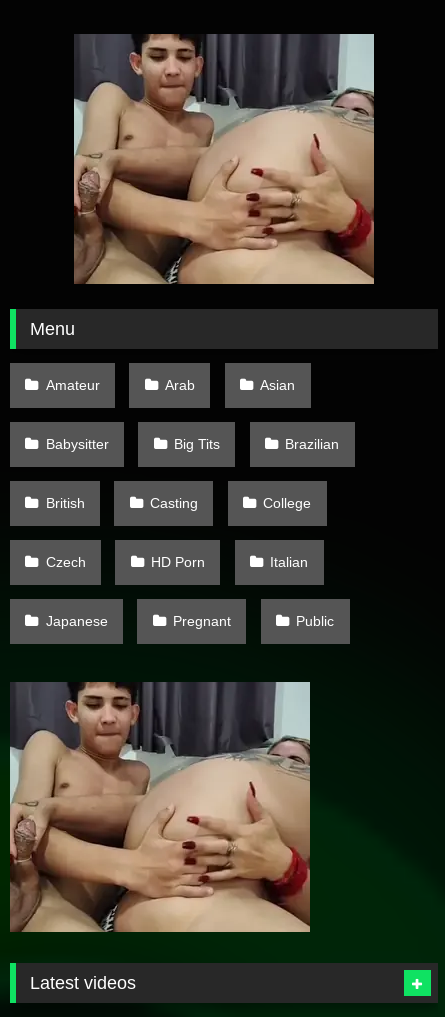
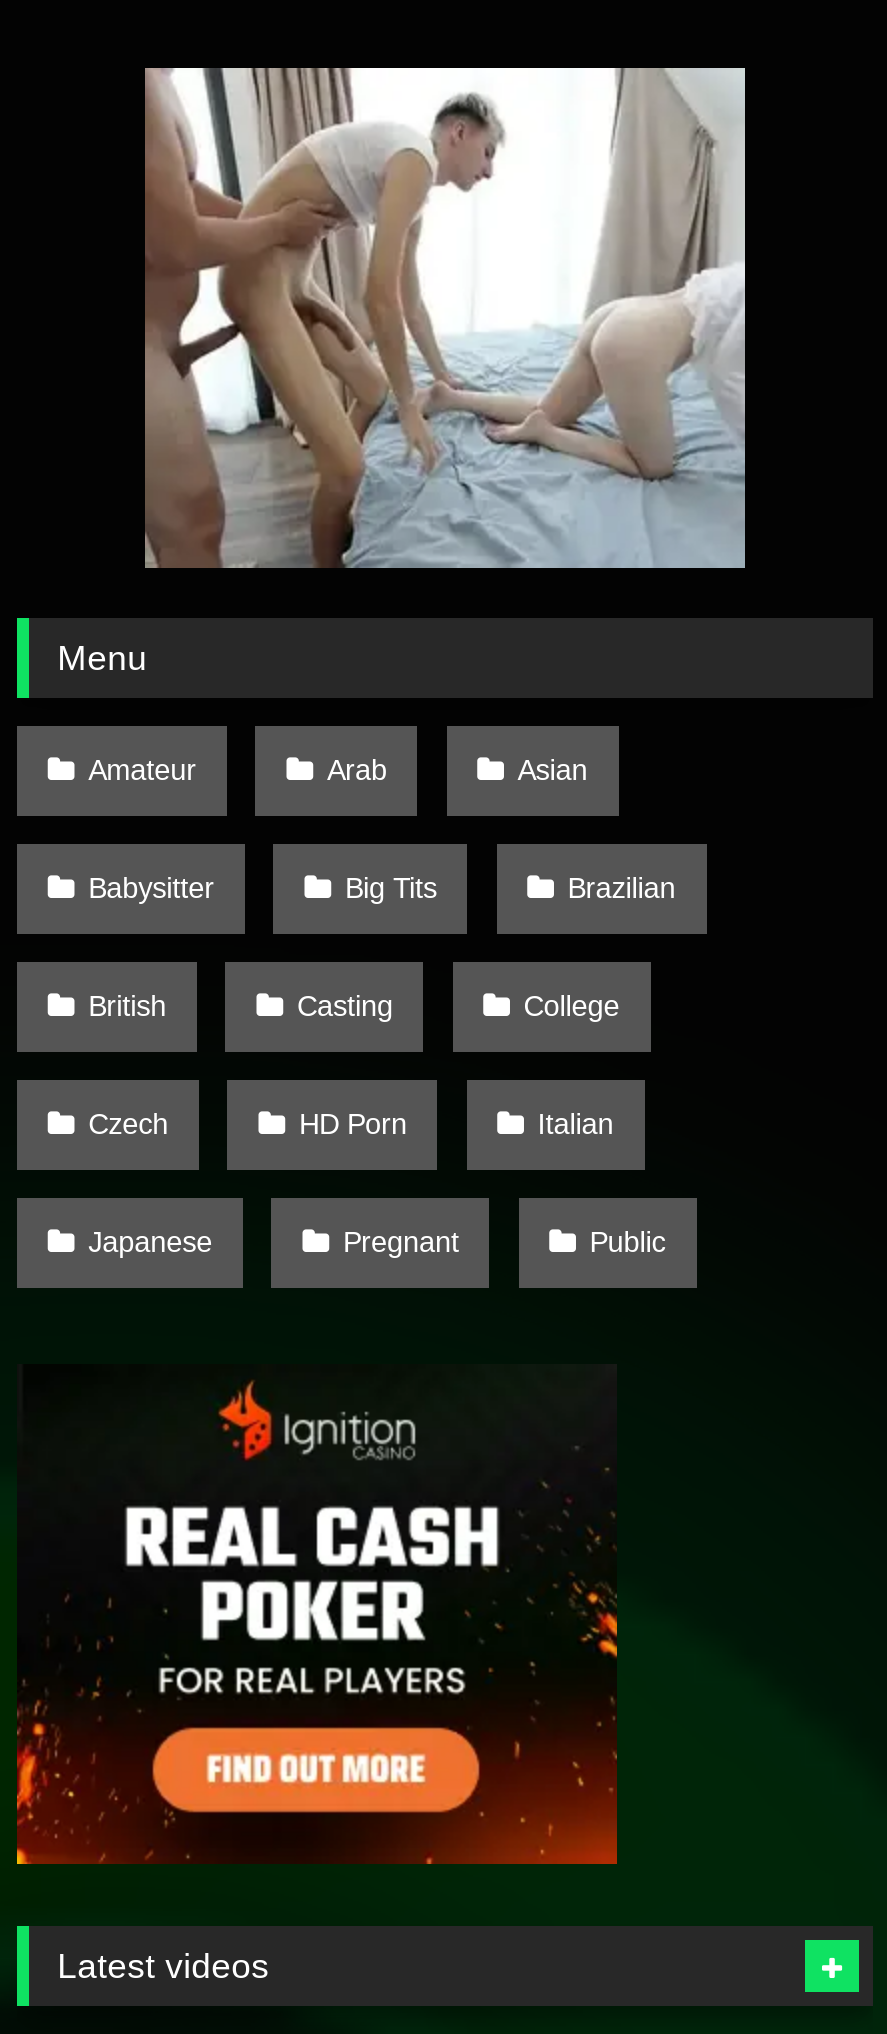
- [image]
+ [image]

- [image]
+ [image]
